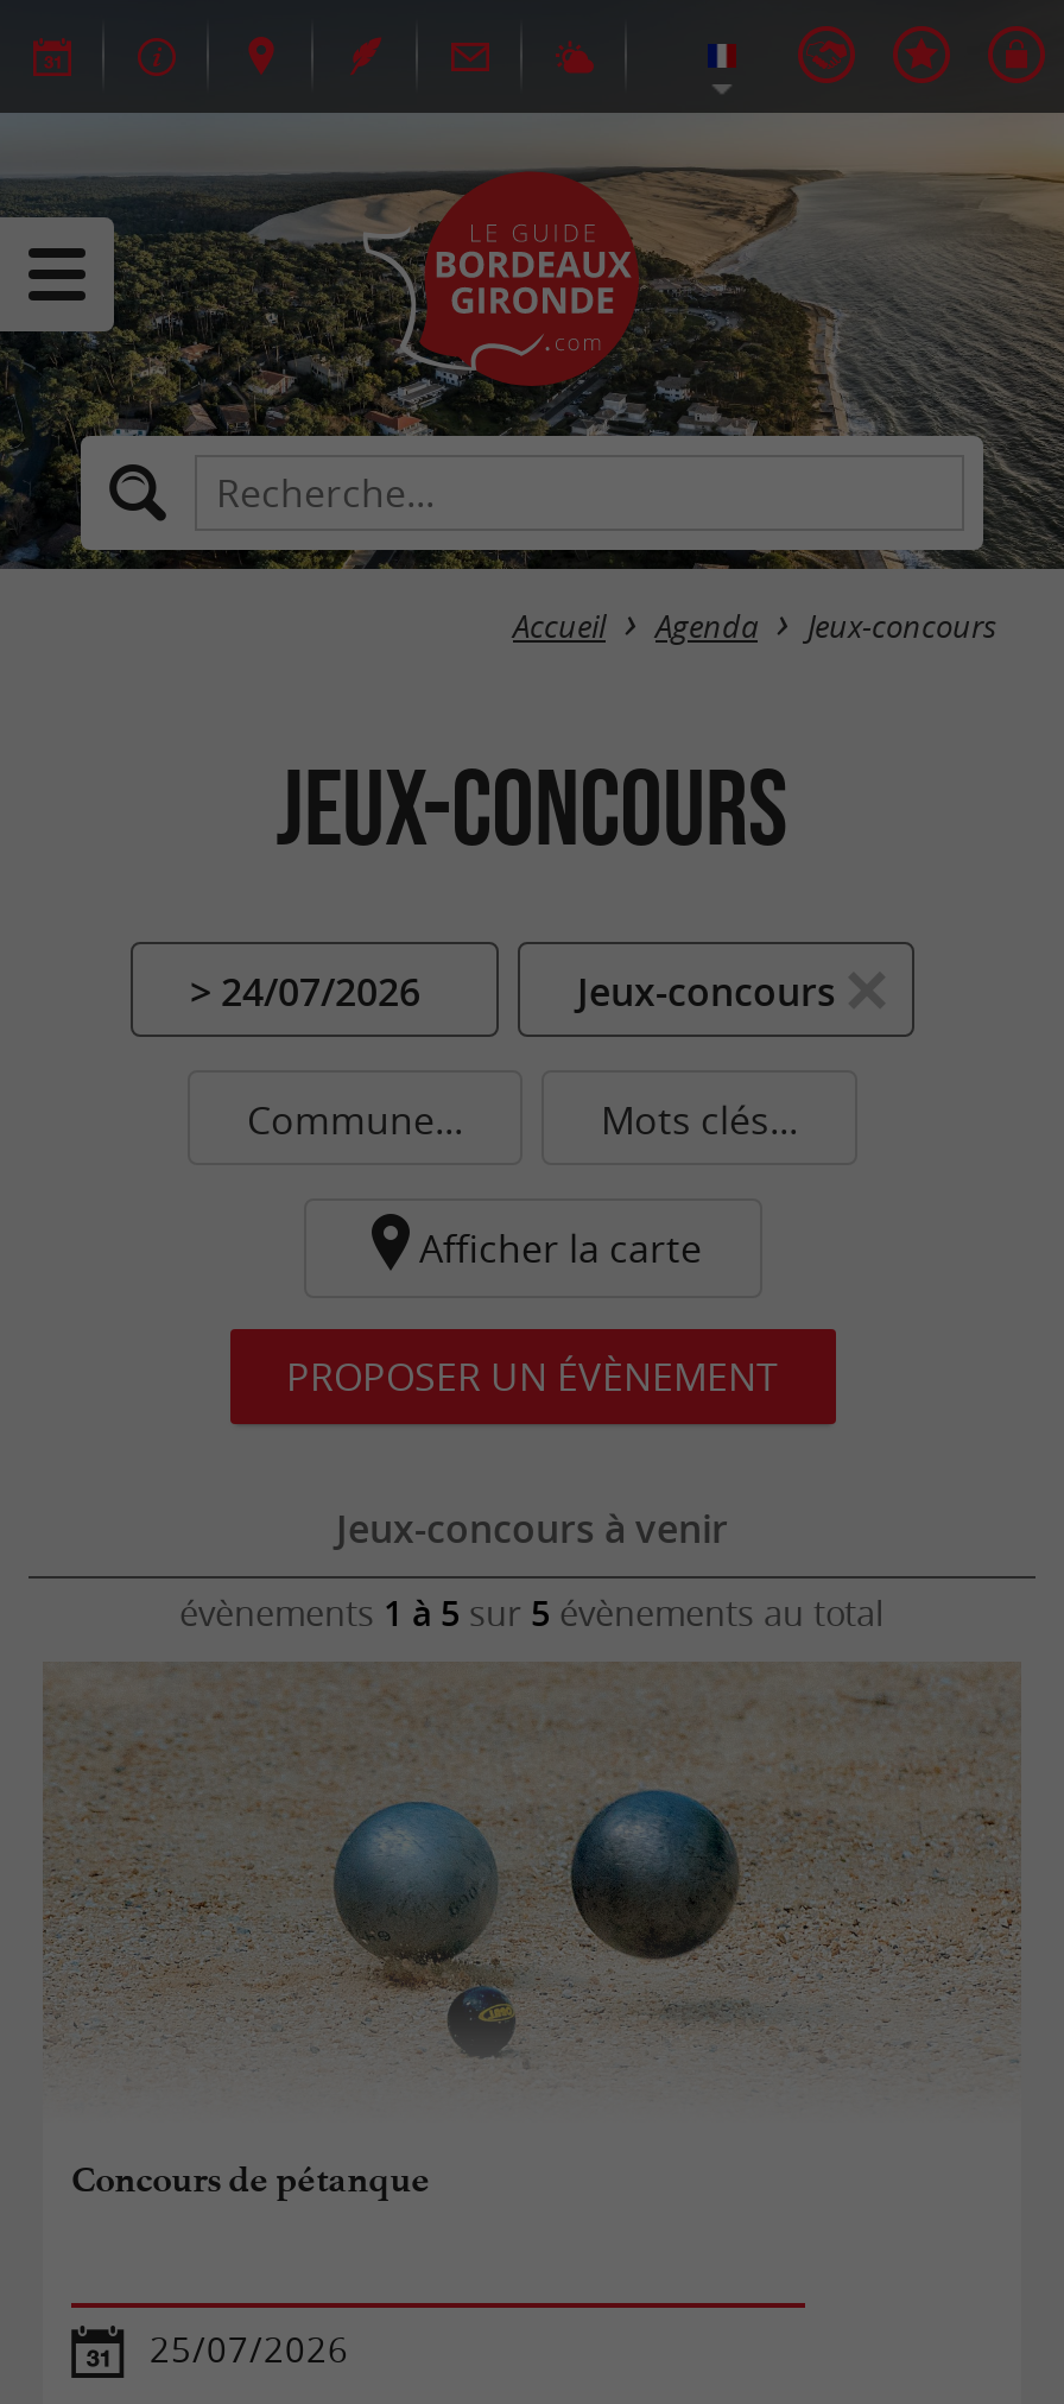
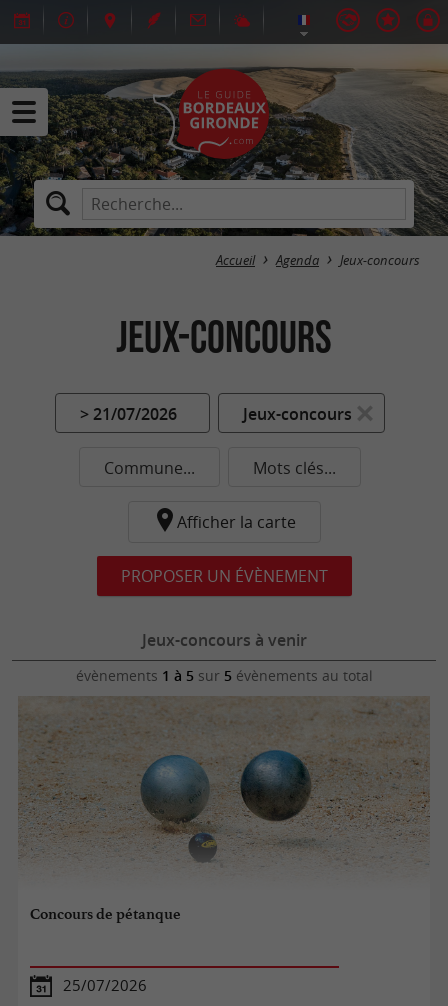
- > 24/07/2026
+ > 21/07/2026
